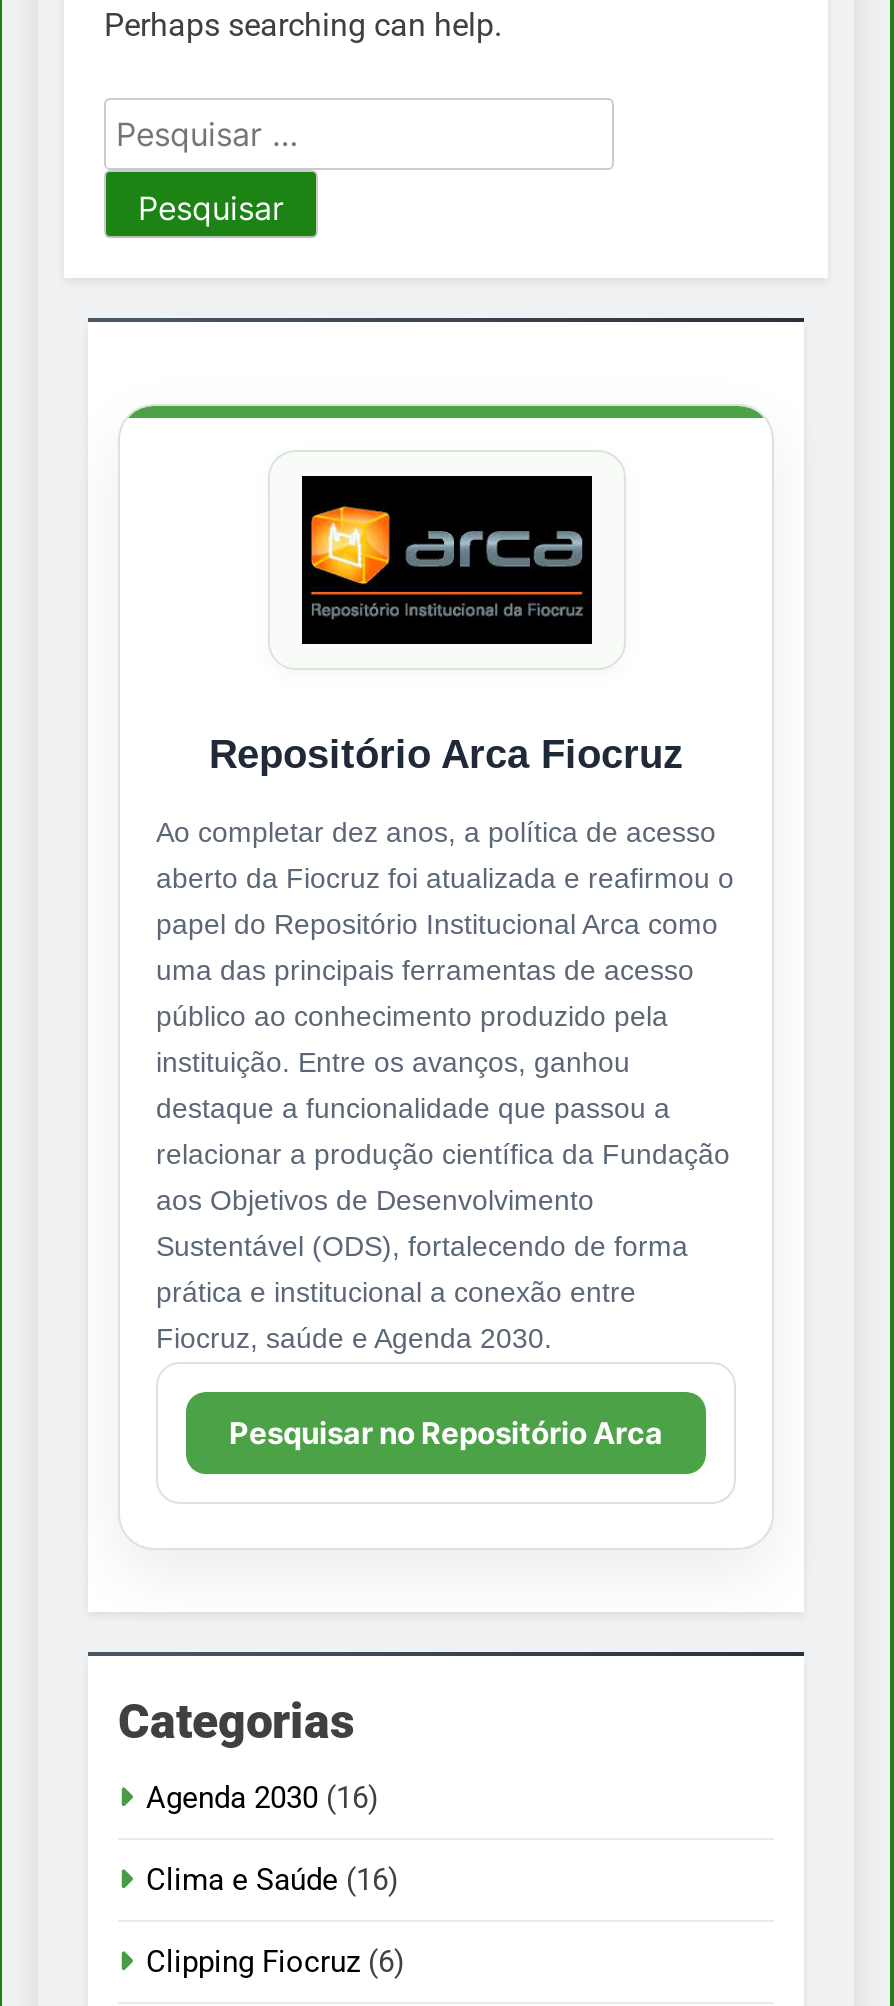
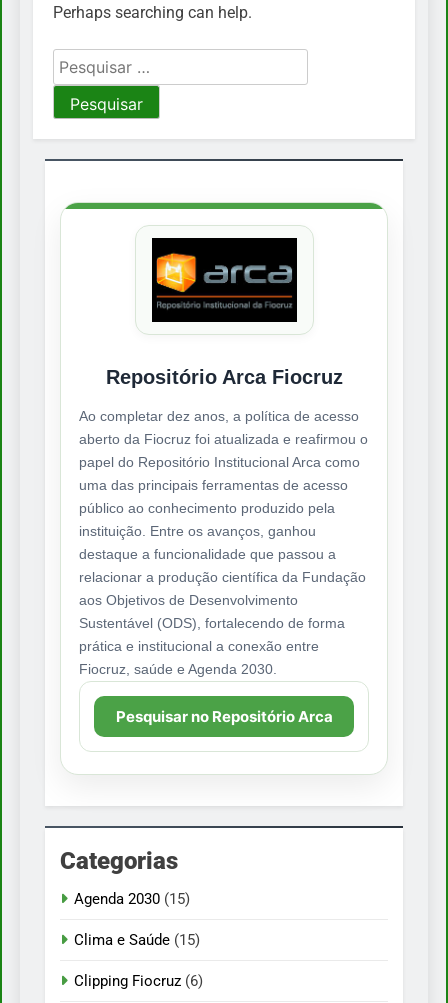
- Agenda 2030 (16)
+ Agenda 2030 (15)

- Clima e Saúde (16)
+ Clima e Saúde (15)
